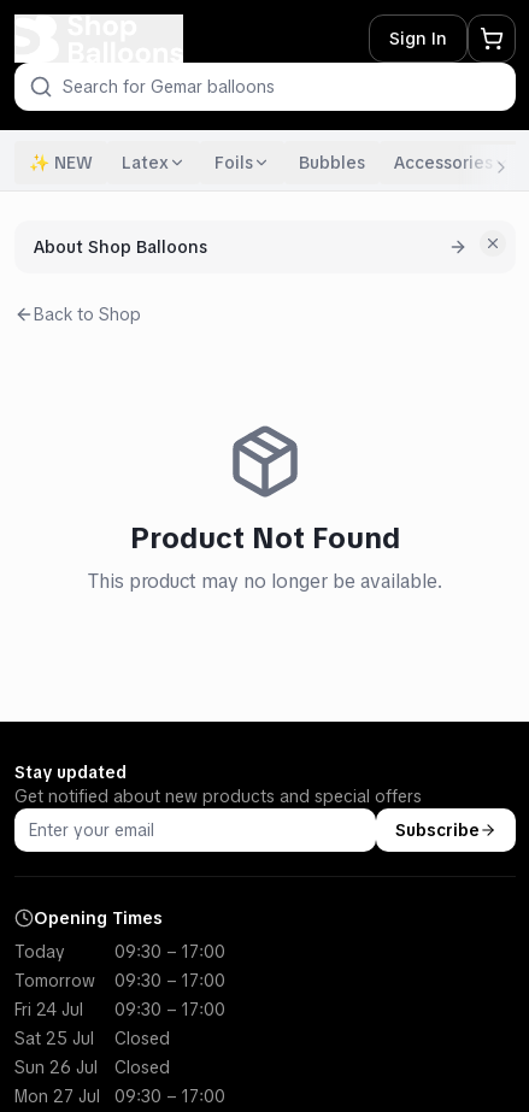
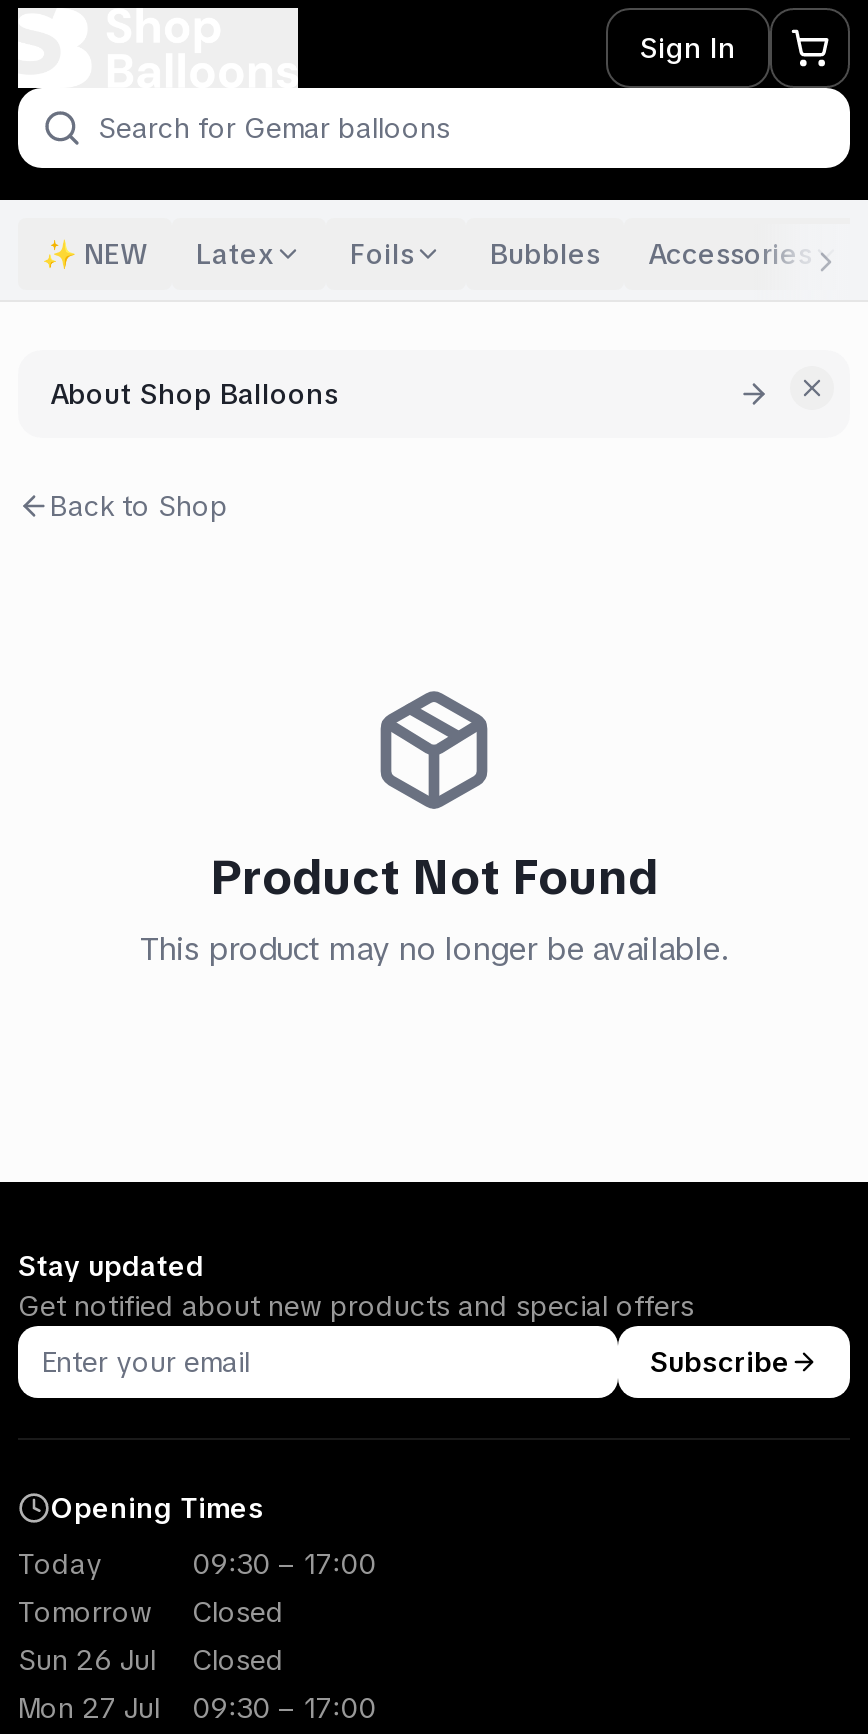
- 09:30 – 17:00
- Fri 24 Jul
- 09:30 – 17:00
- Sat 25 Jul
